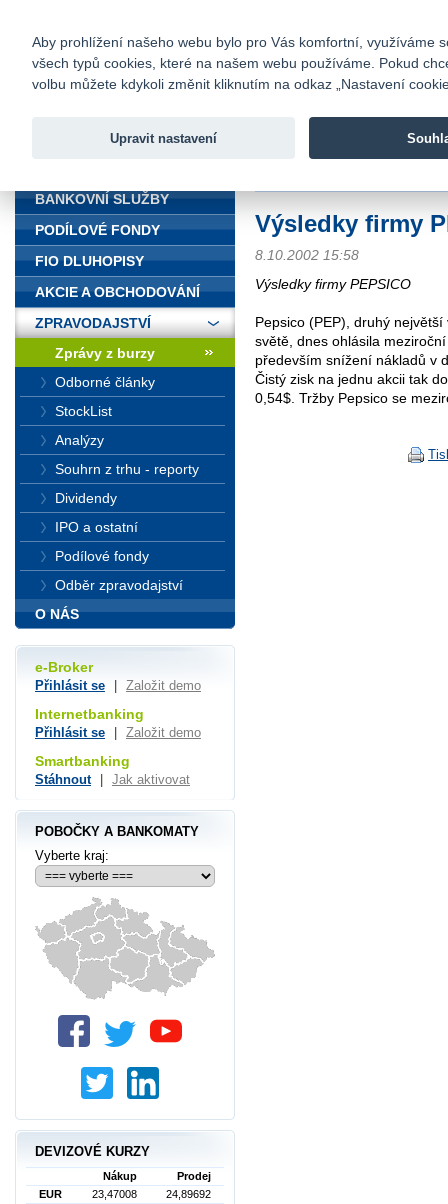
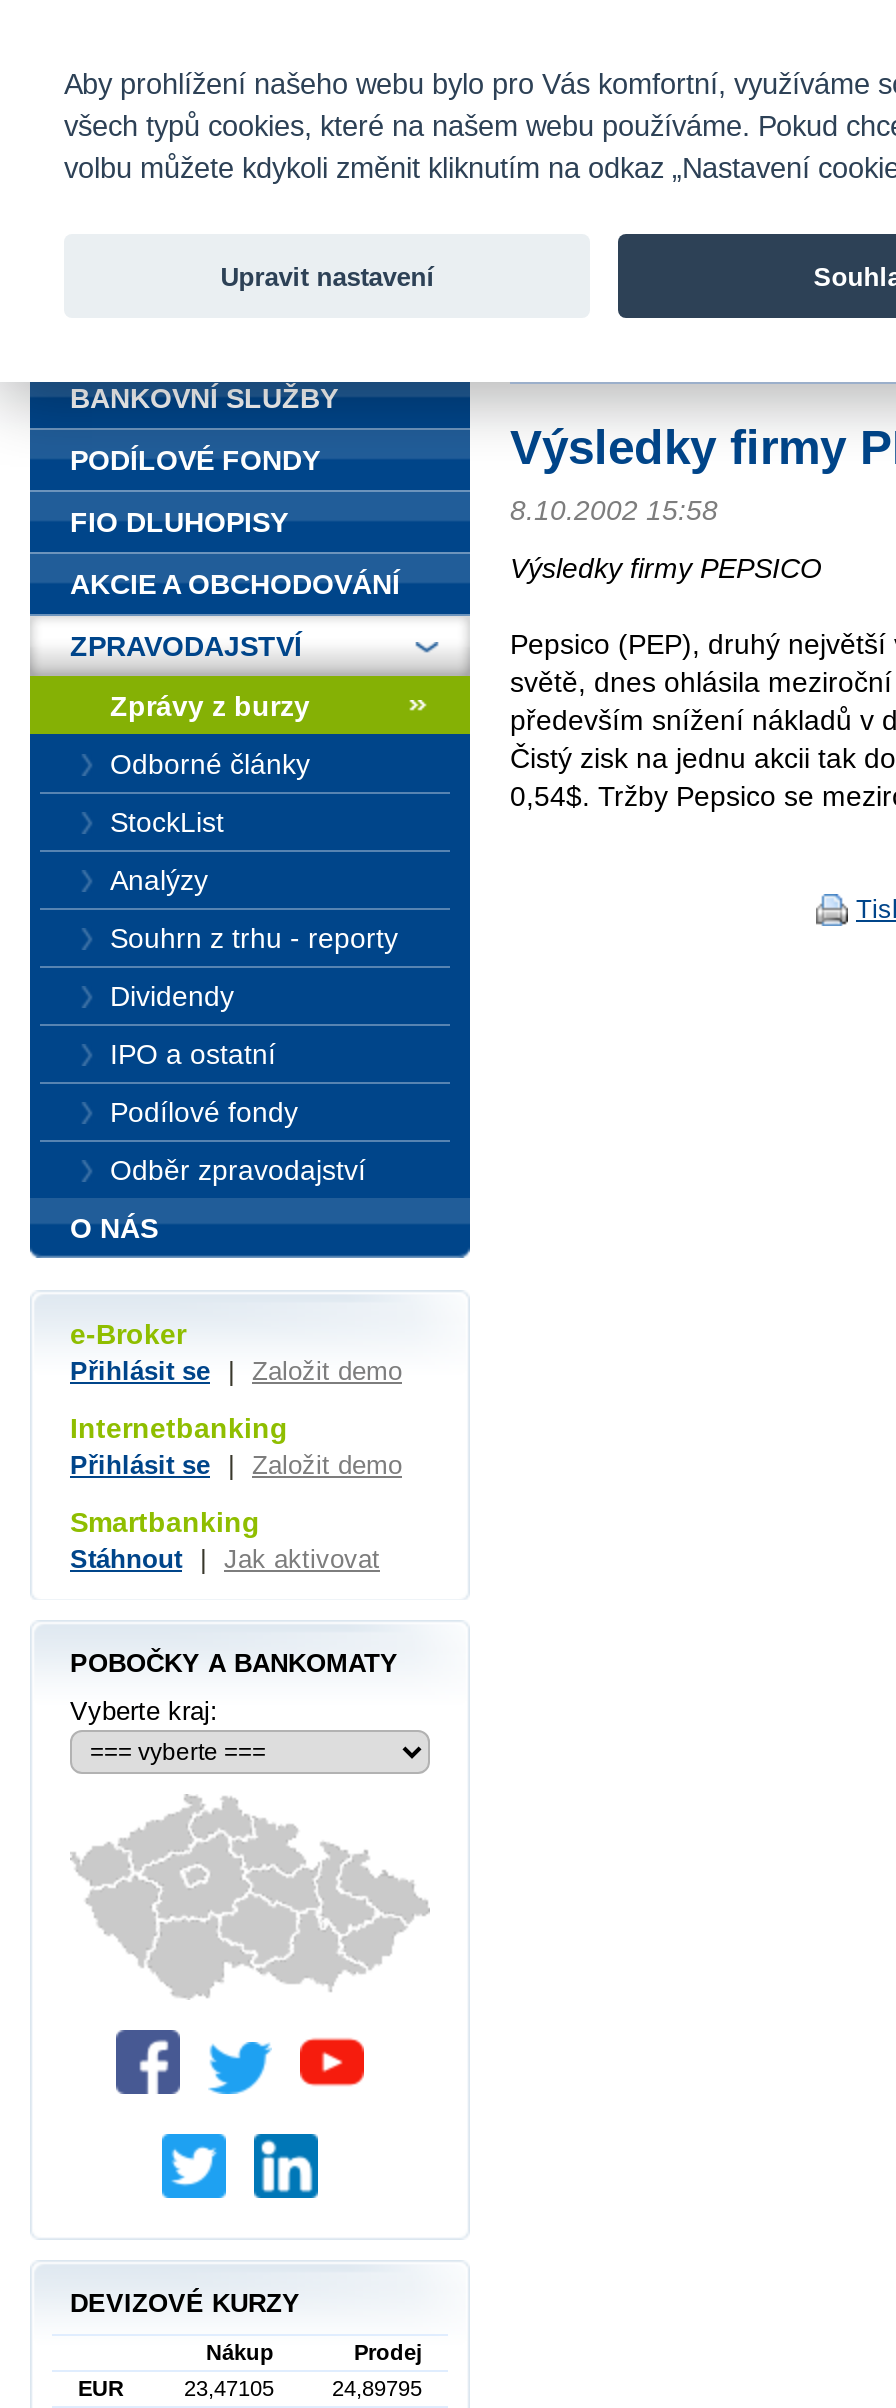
- 23,47008
+ 23,47105

- 24,89692
+ 24,89795
